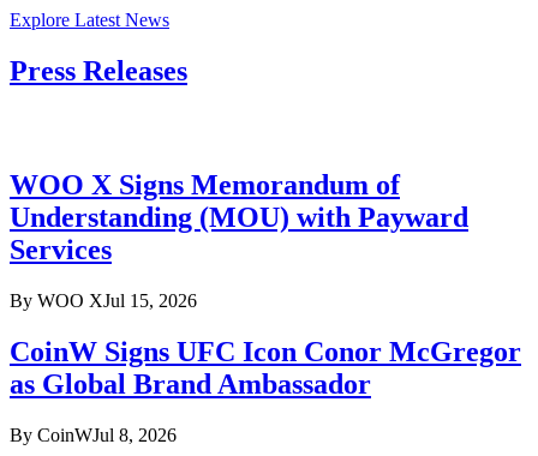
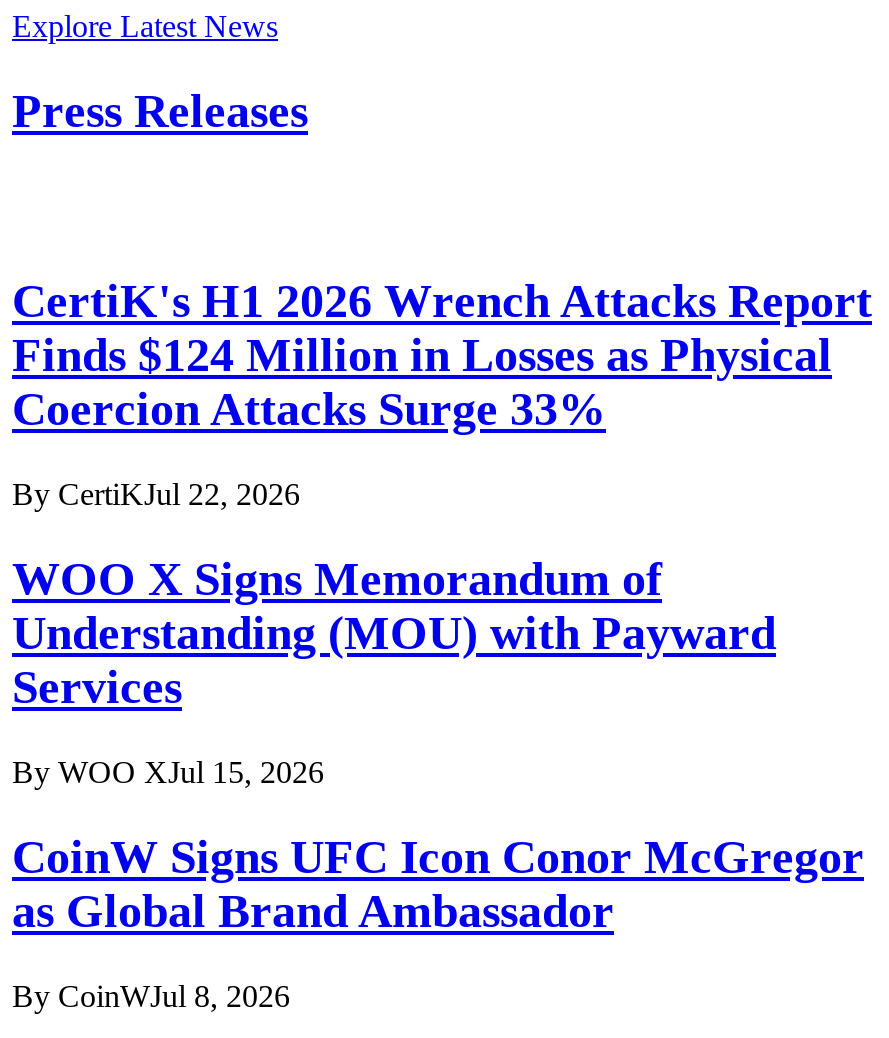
+ CertiK's H1 2026 Wrench Attacks Report
+ Finds $124 Million in Losses as Physical
+ Coercion Attacks Surge 33%
+ By CertiKJul 22, 2026
